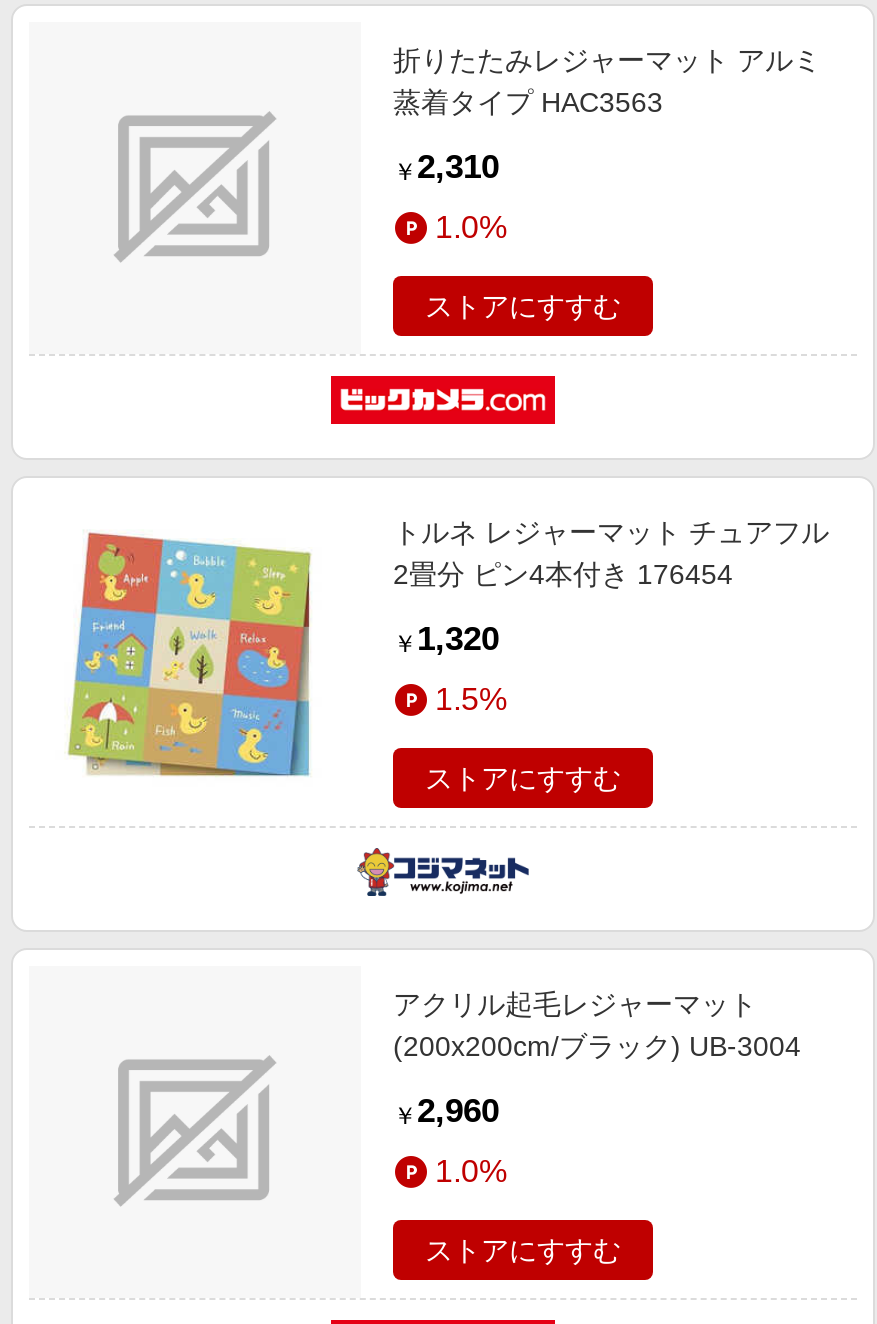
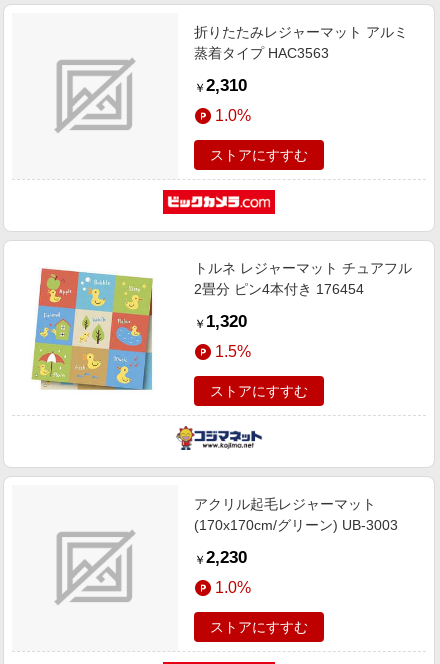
- (200x200cm/ブラック) UB-3004
+ (170x170cm/グリーン) UB-3003

- ￥2,960
+ ￥2,230
